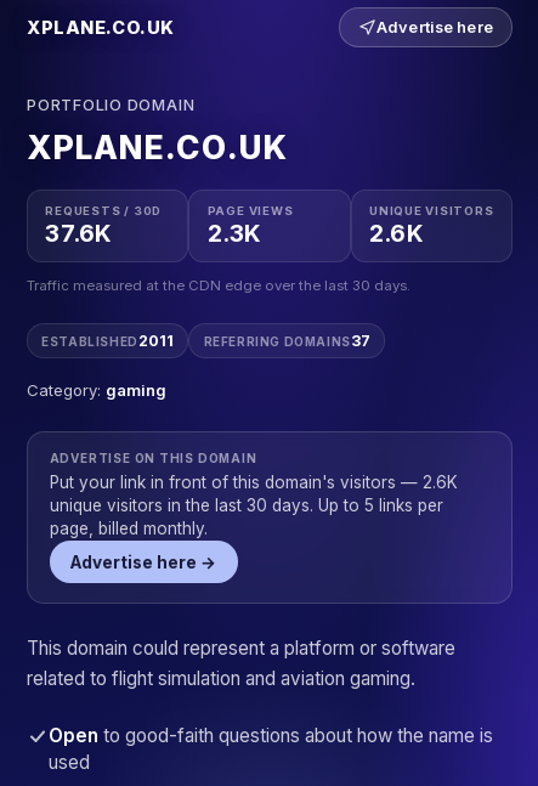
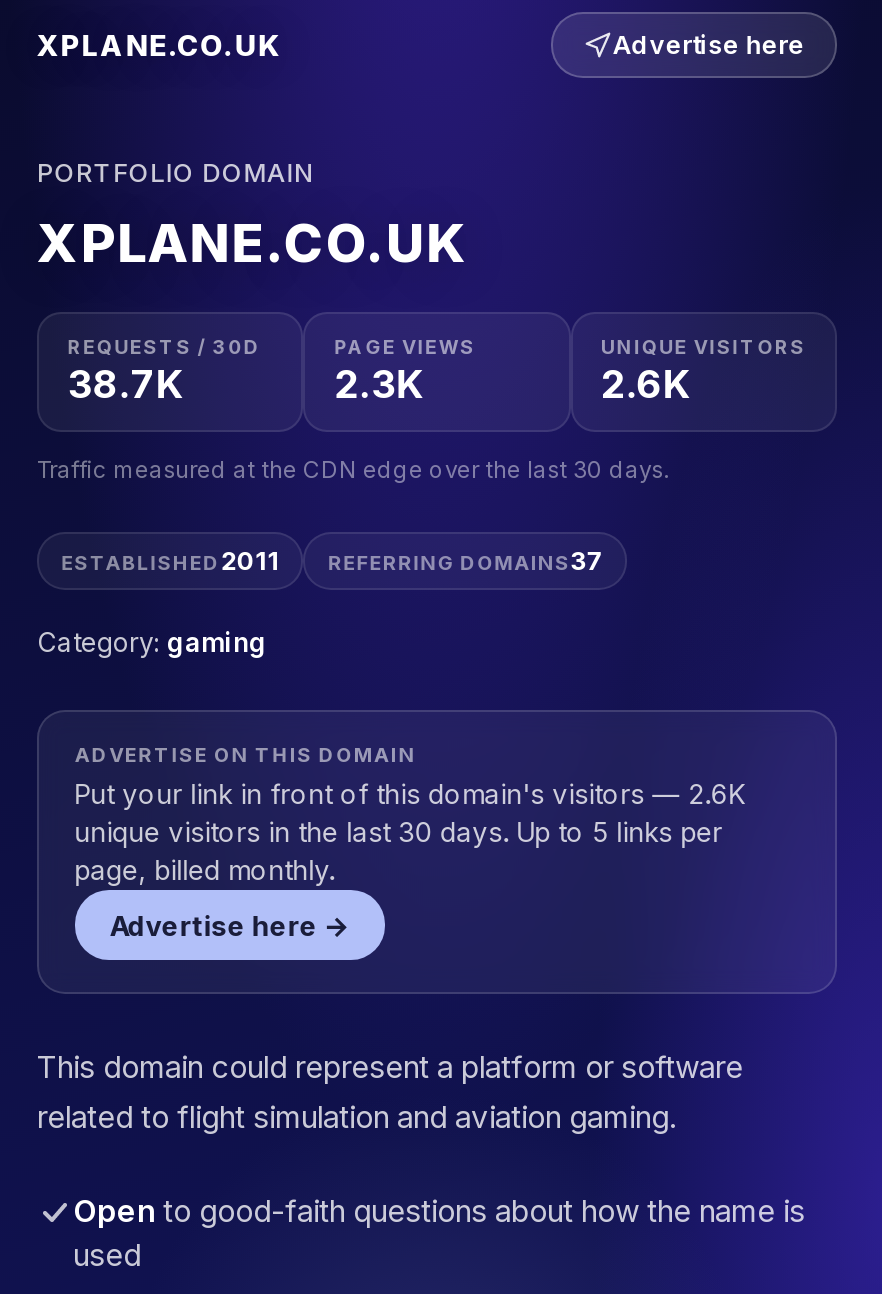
- 37.6K
+ 38.7K
